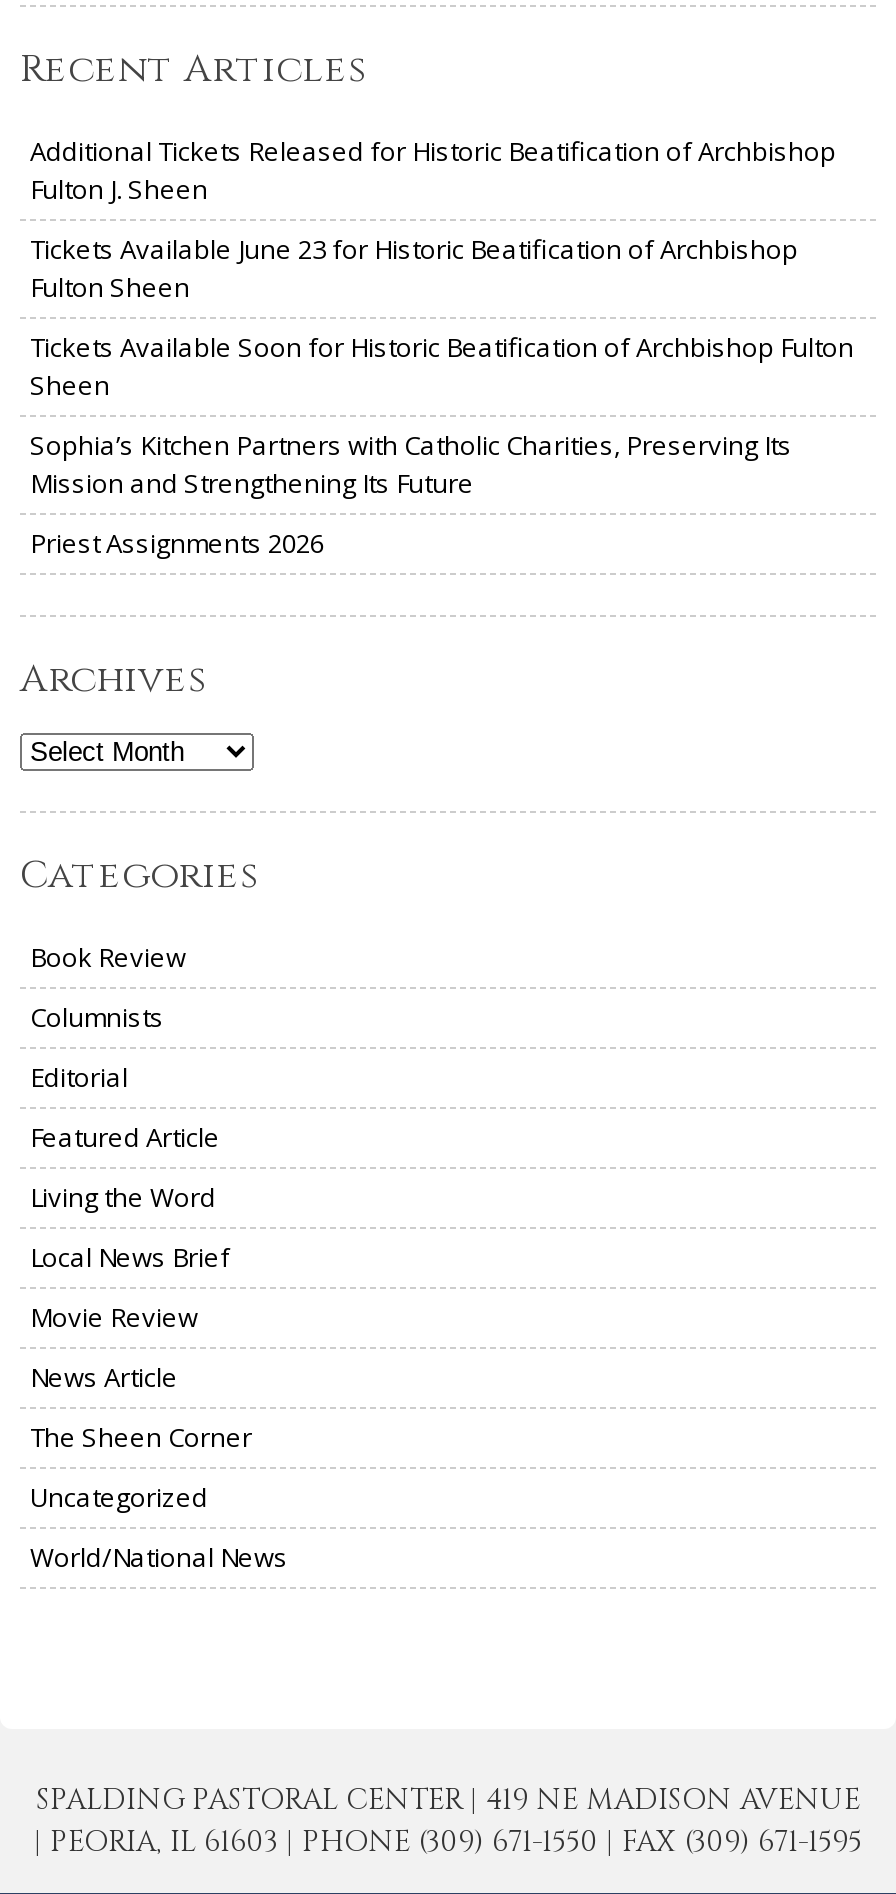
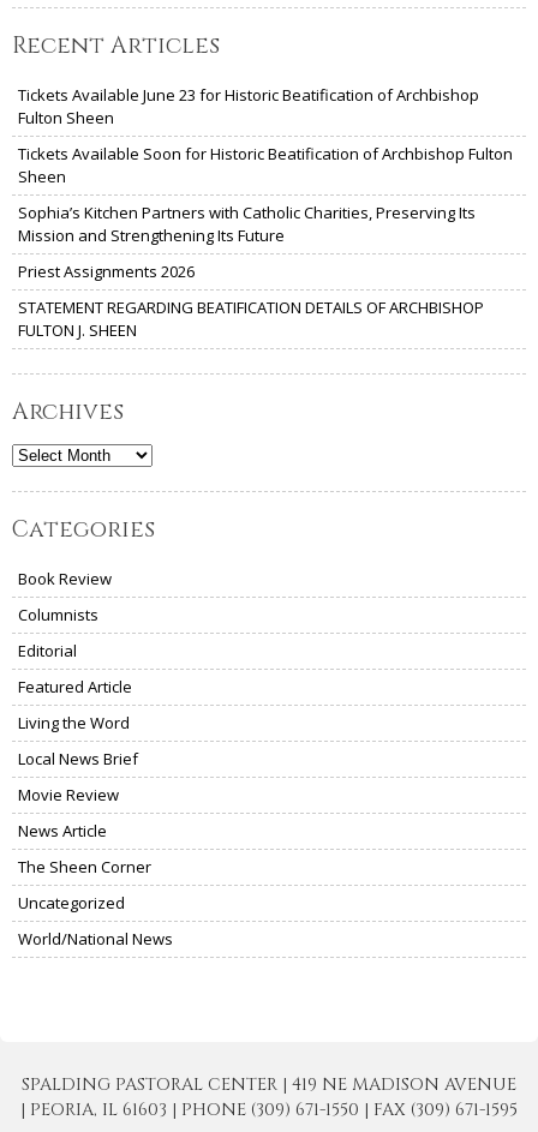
- Additional Tickets Released for Historic Beatification of Archbishop
- Fulton J. Sheen

moved up: Tickets Available June 23 for Historic Beatification of Archbishop | Fulton Sheen | Tickets Available Soon for Historic Beatification of Archbishop Fulton | Sheen | Sophia’s Kitchen Partners with Catholic Charities, Preserving Its | Mission and Strengthening Its Future | Priest Assignments 2026

+ STATEMENT REGARDING BEATIFICATION DETAILS OF ARCHBISHOP
+ FULTON J. SHEEN
